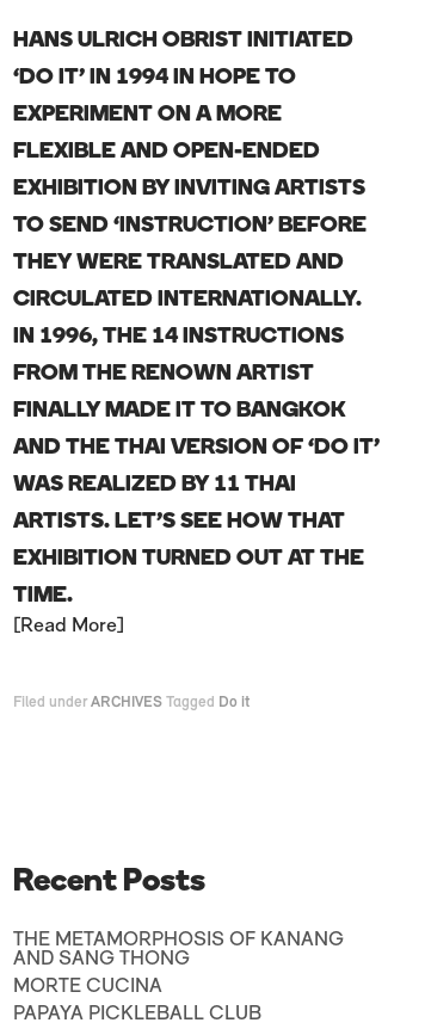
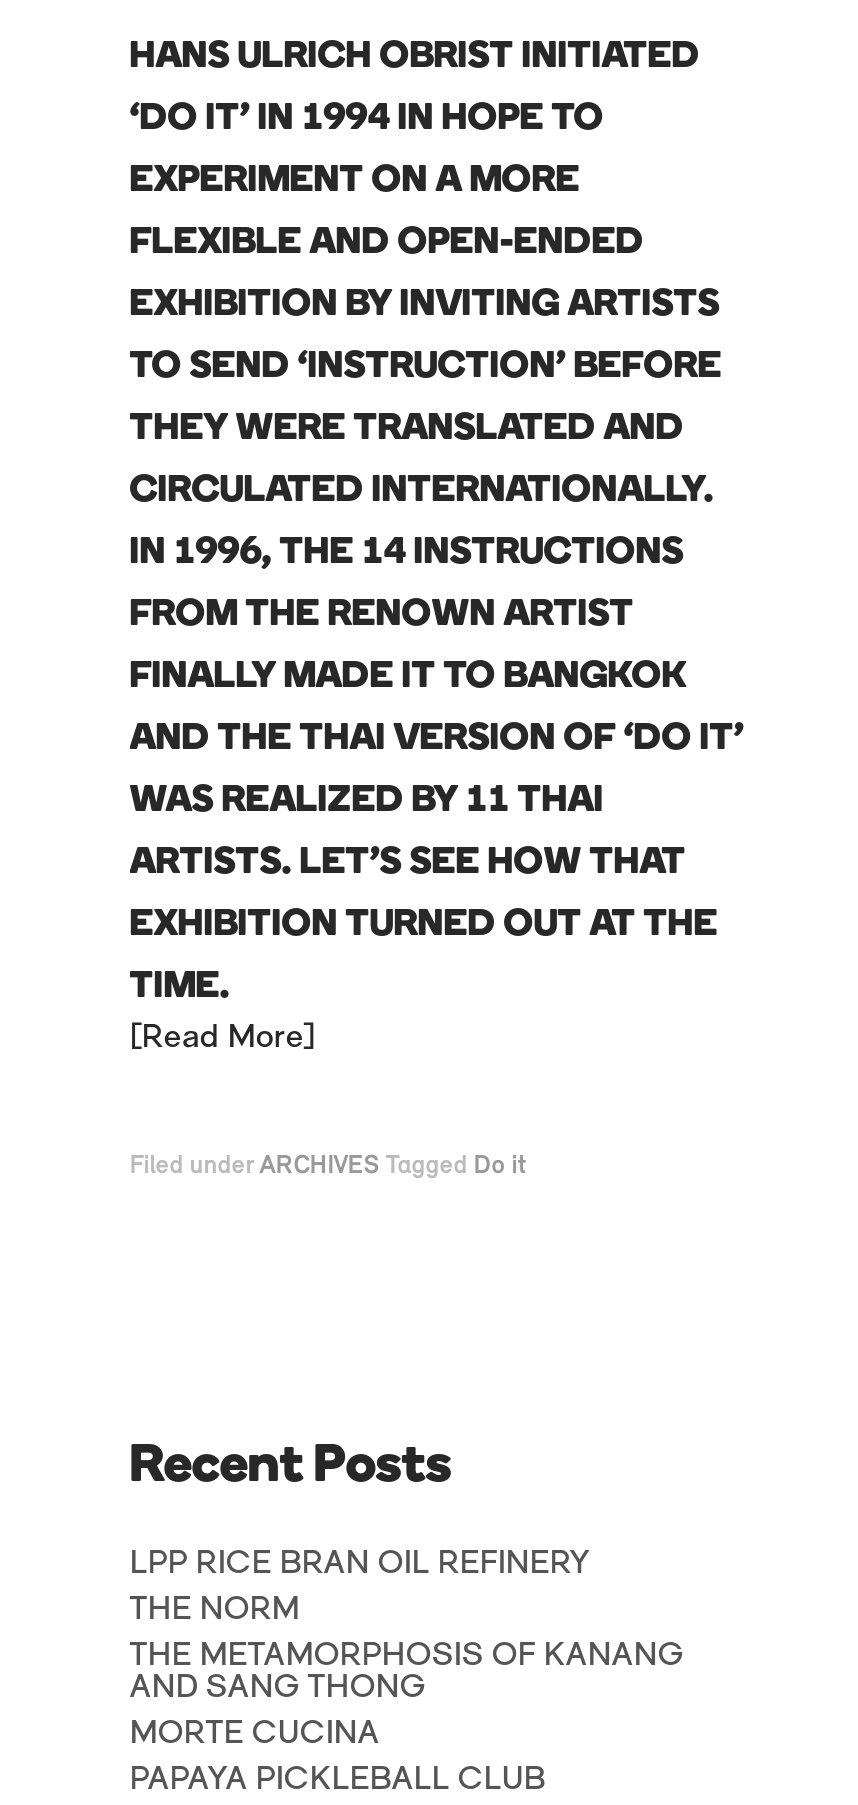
+ LPP RICE BRAN OIL REFINERY
+ THE NORM
